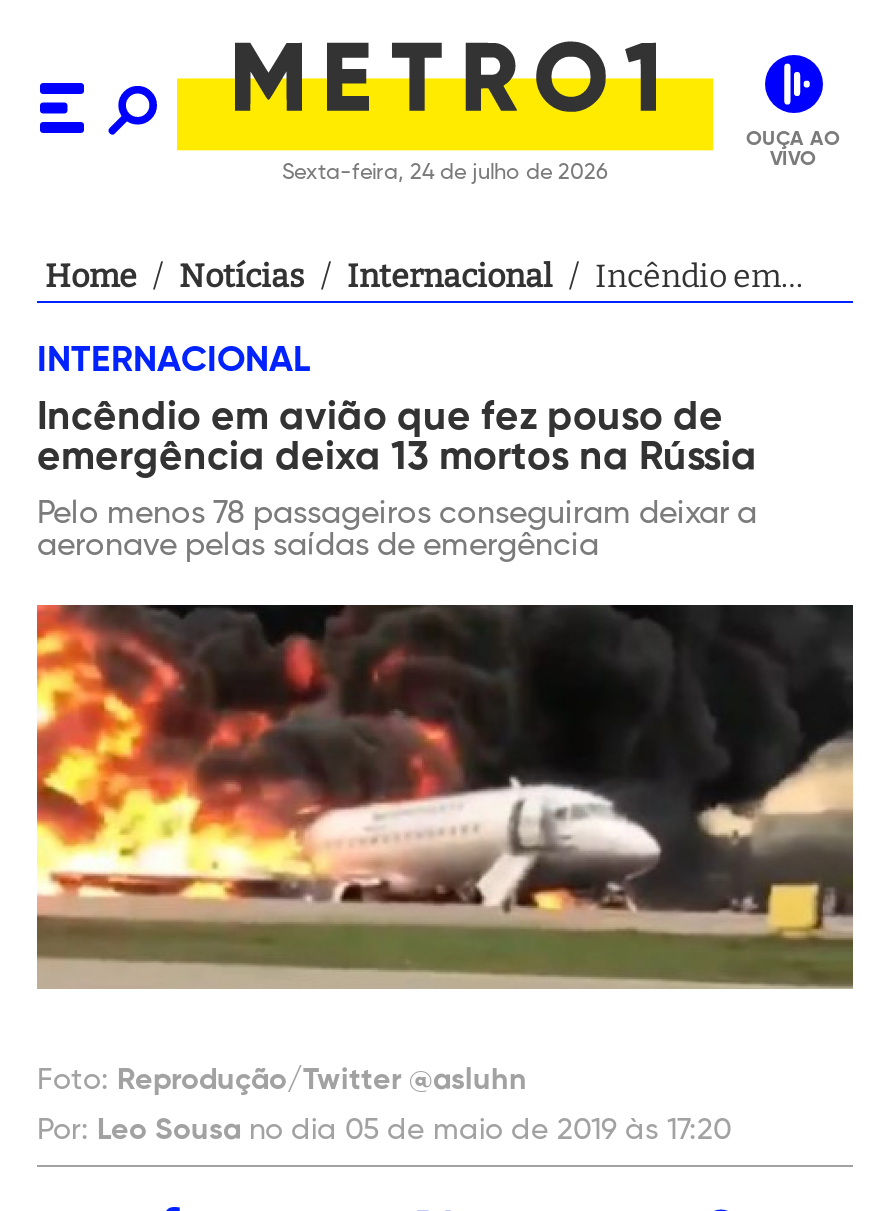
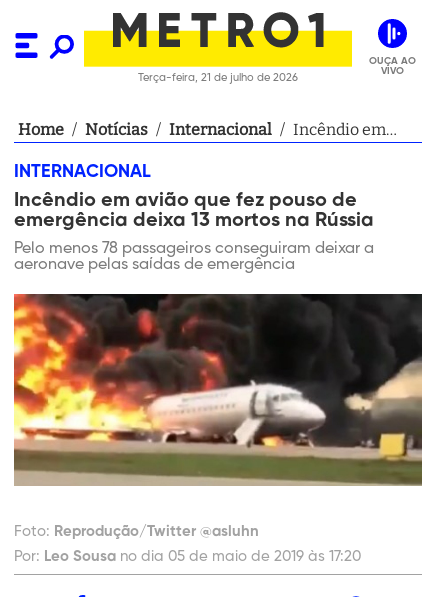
- Sexta-feira, 24 de julho de 2026
+ Terça-feira, 21 de julho de 2026
